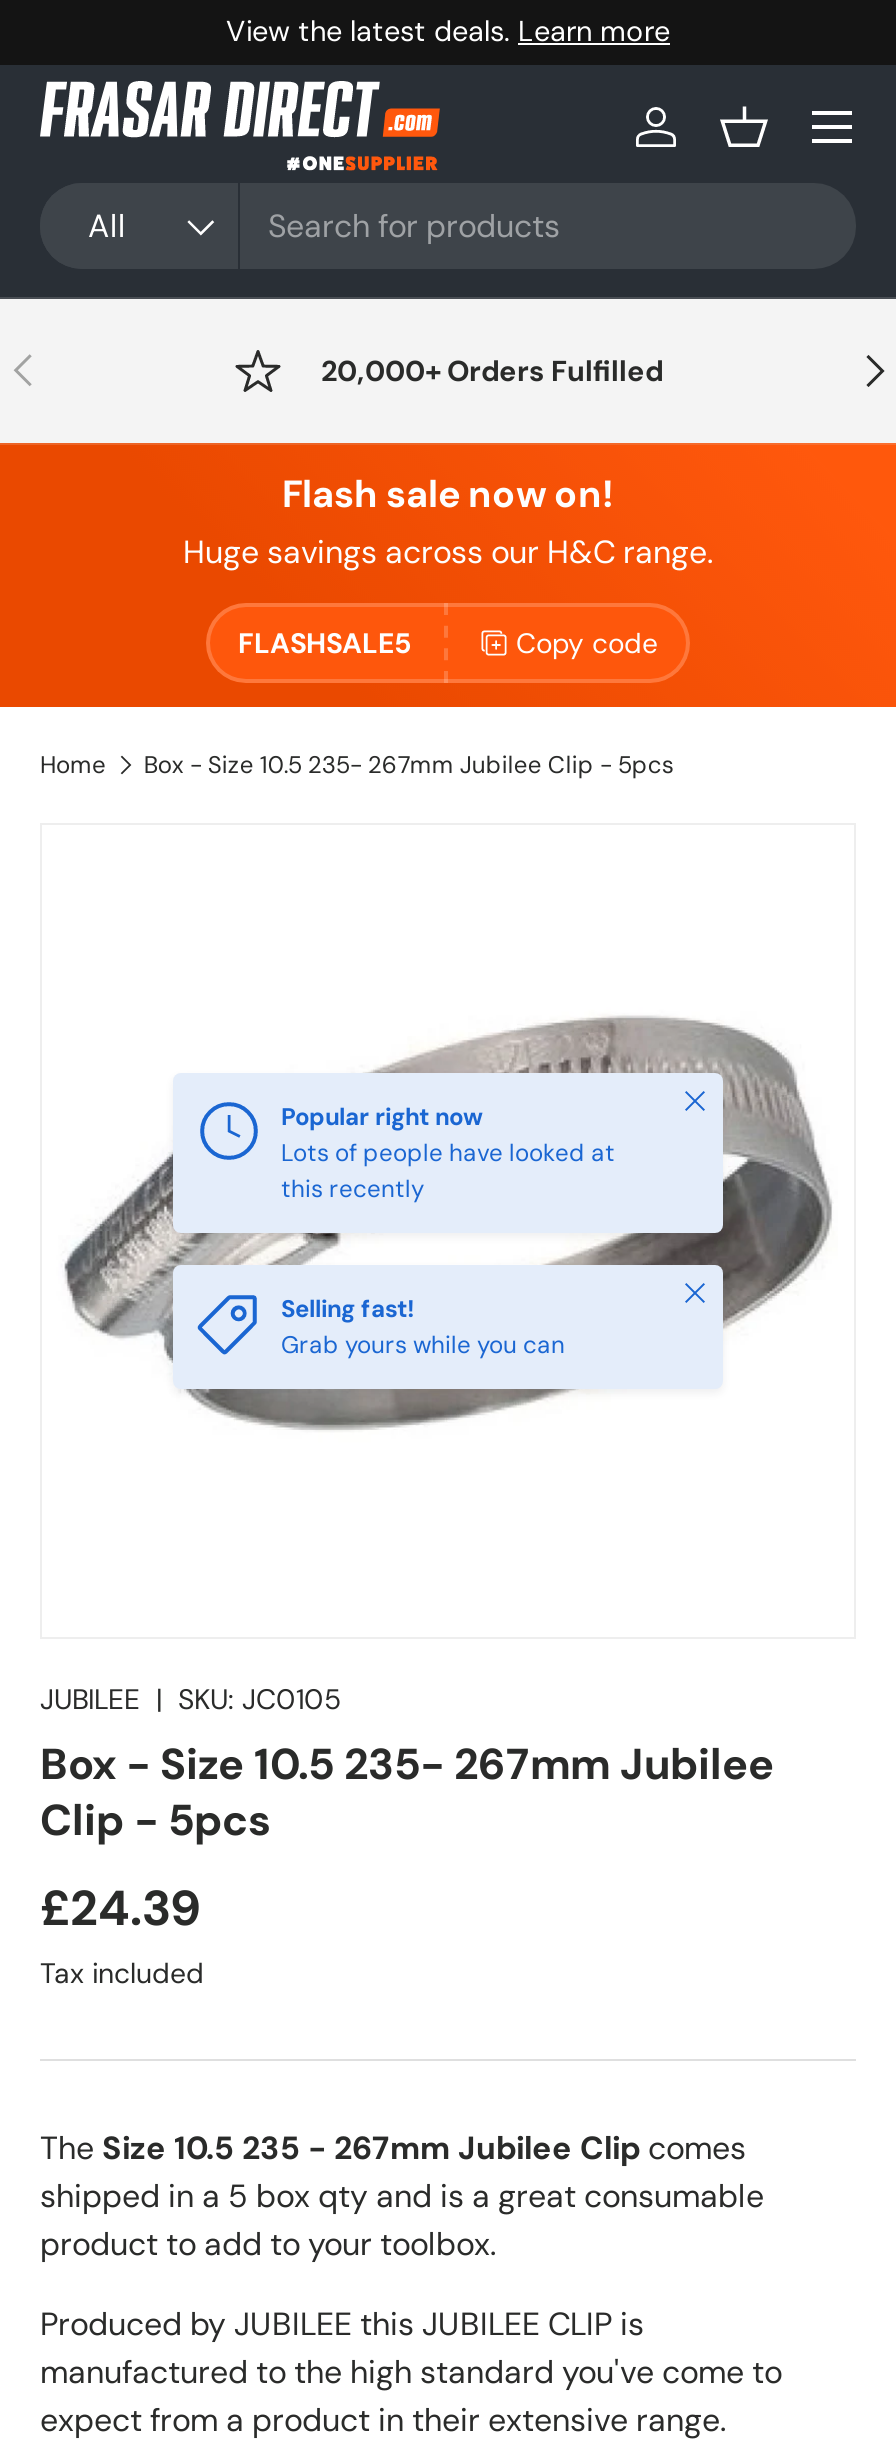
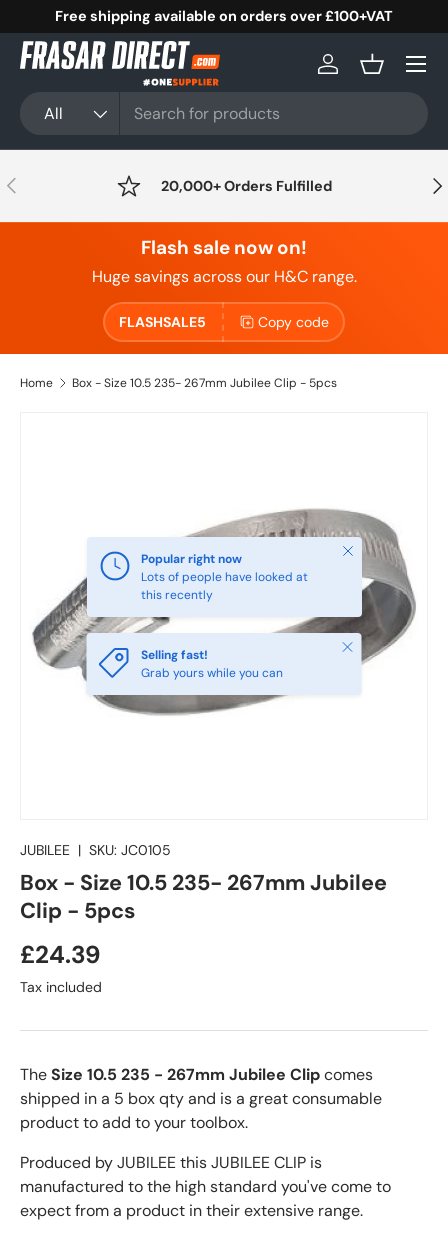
- View the latest deals. Learn more
+ Free shipping available on orders over £100+VAT
